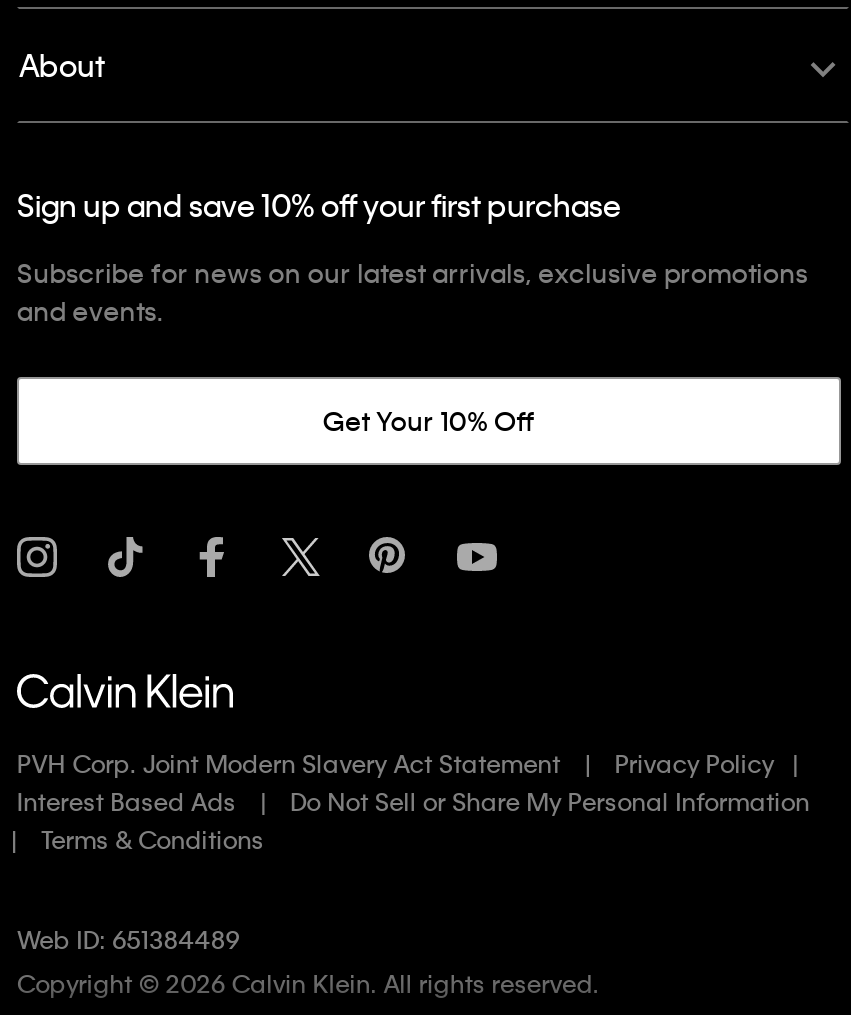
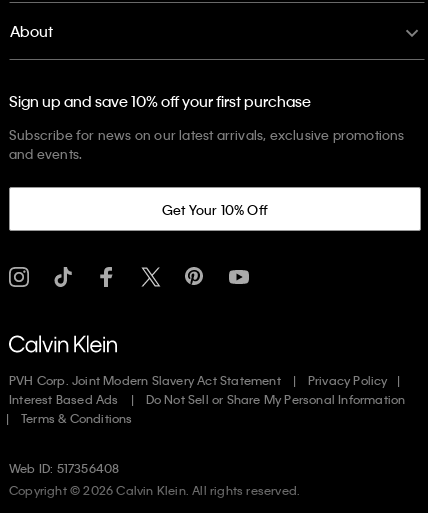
- Web ID: 651384489
+ Web ID: 517356408
